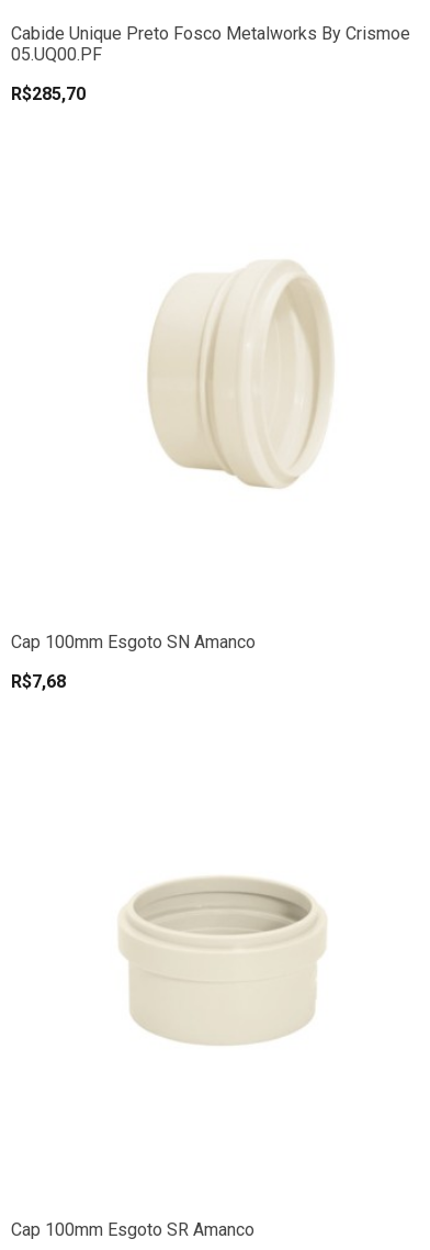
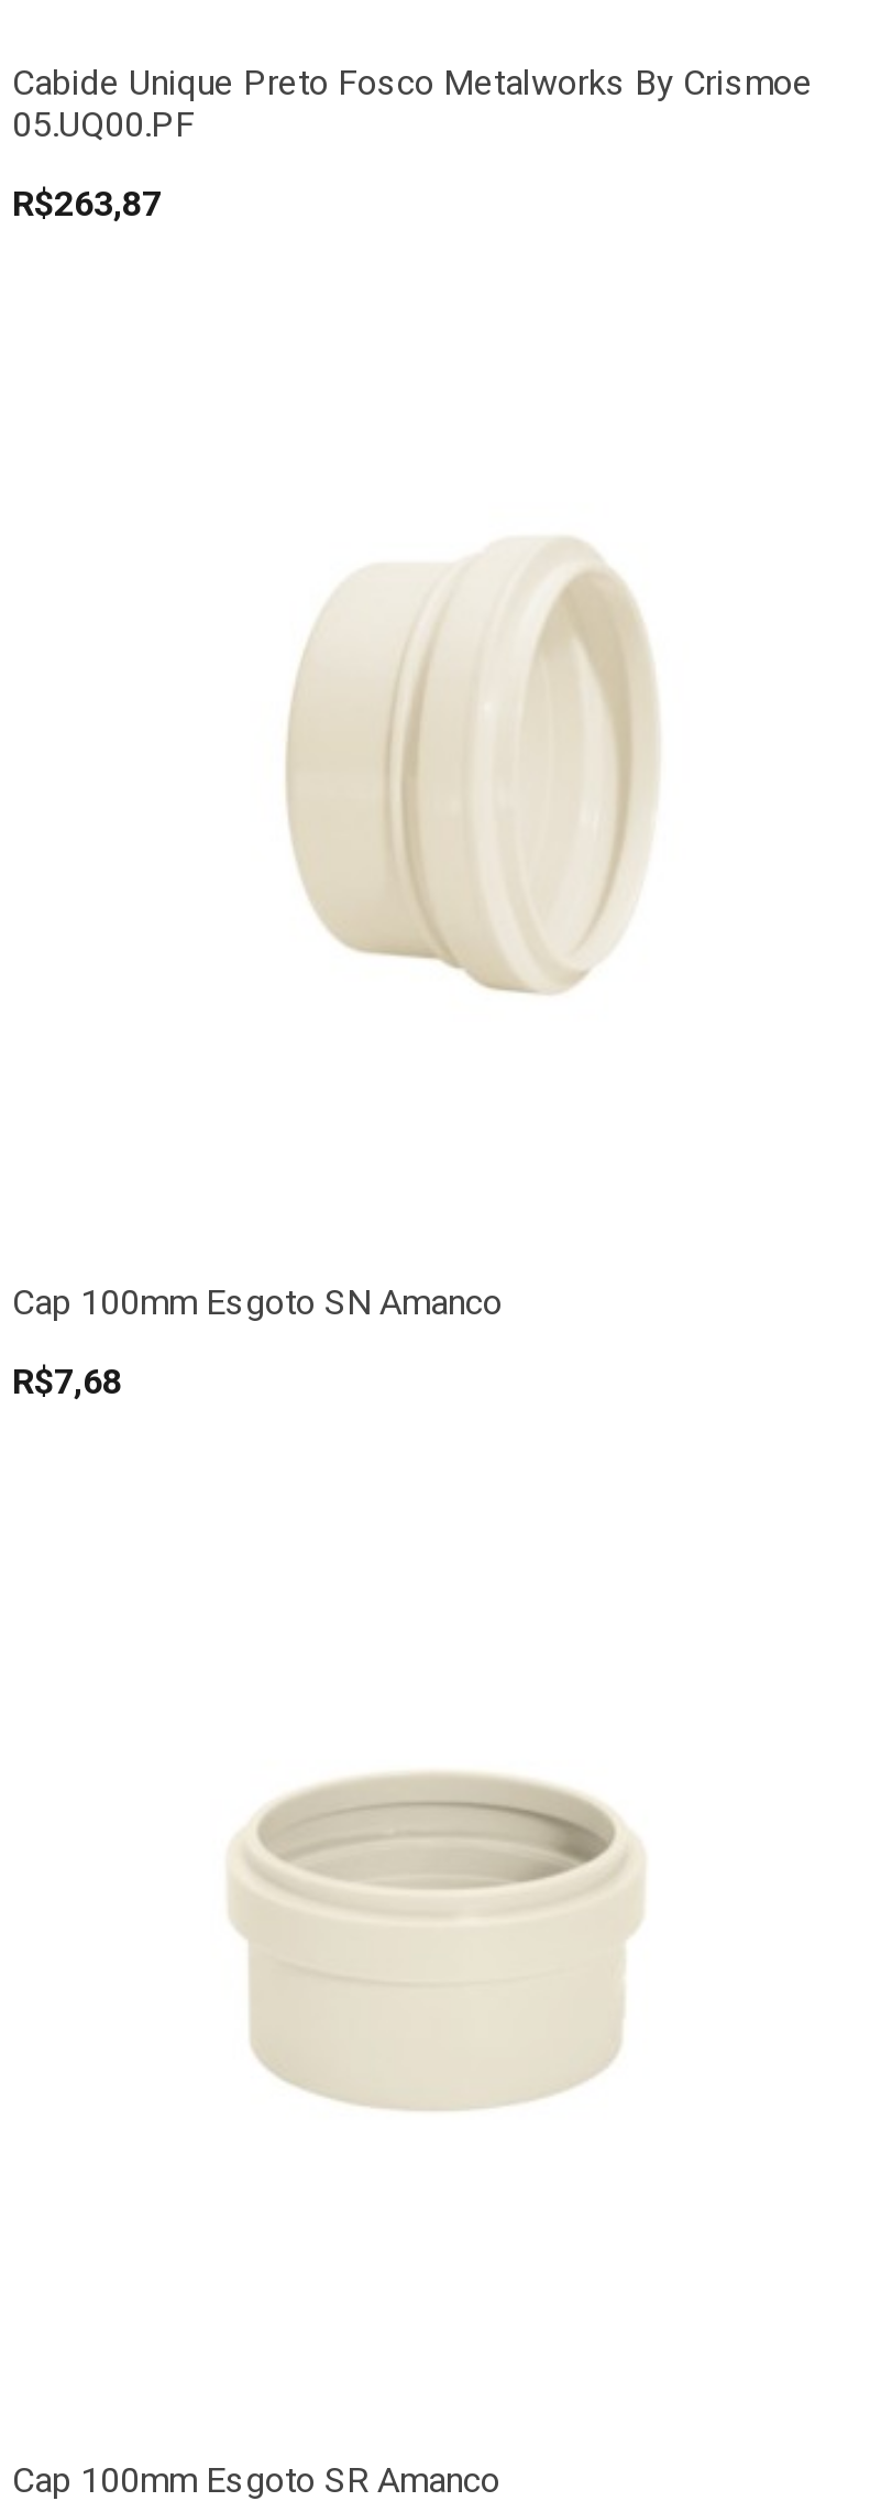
- R$285,70
+ R$263,87
